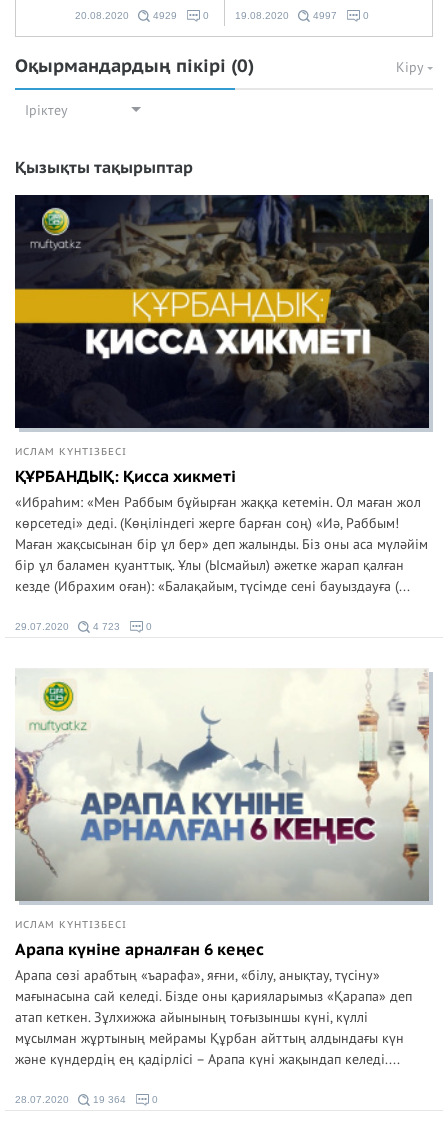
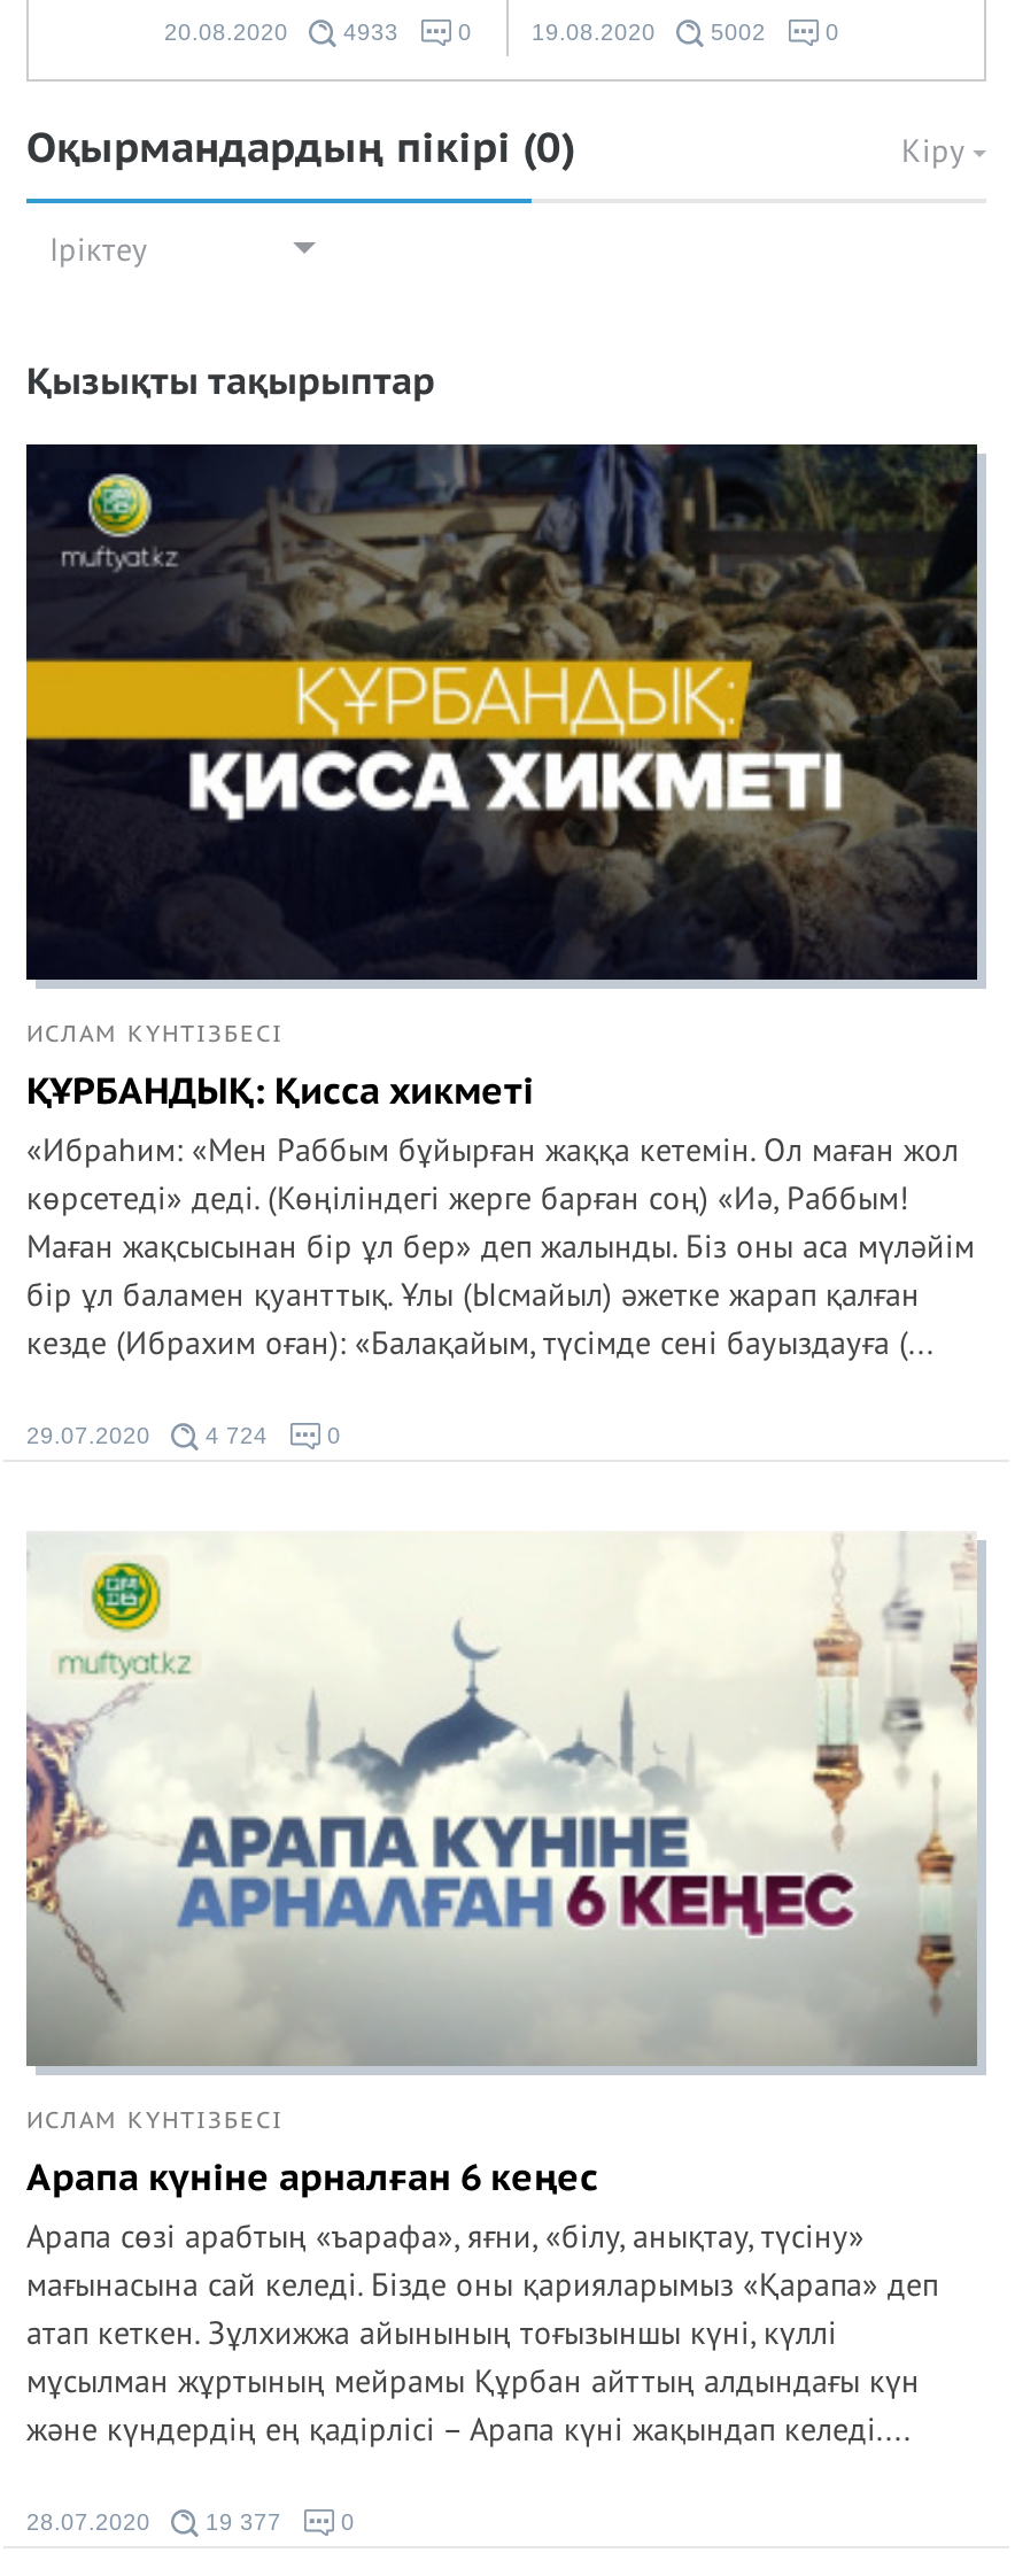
- 20.08.2020 4929
+ 20.08.2020 4933

- 19.08.2020 4997
+ 19.08.2020 5002

- 29.07.2020 4 723
+ 29.07.2020 4 724

- 28.07.2020 19 364
+ 28.07.2020 19 377
